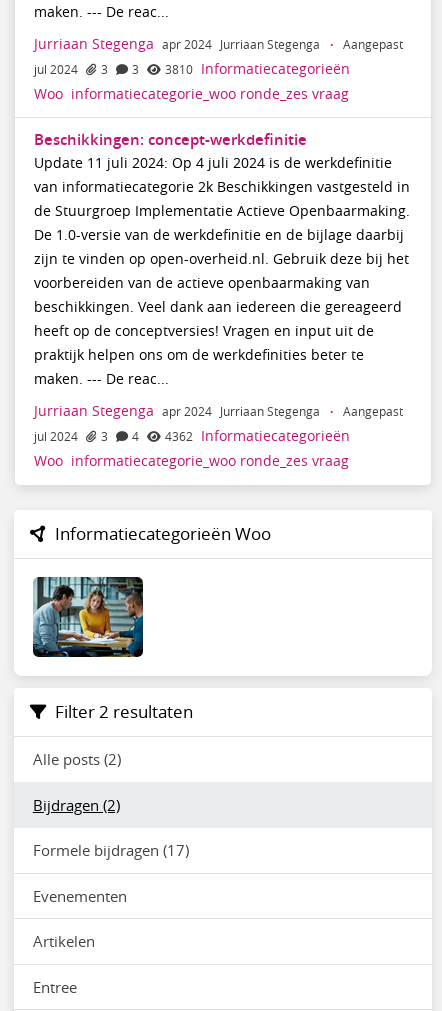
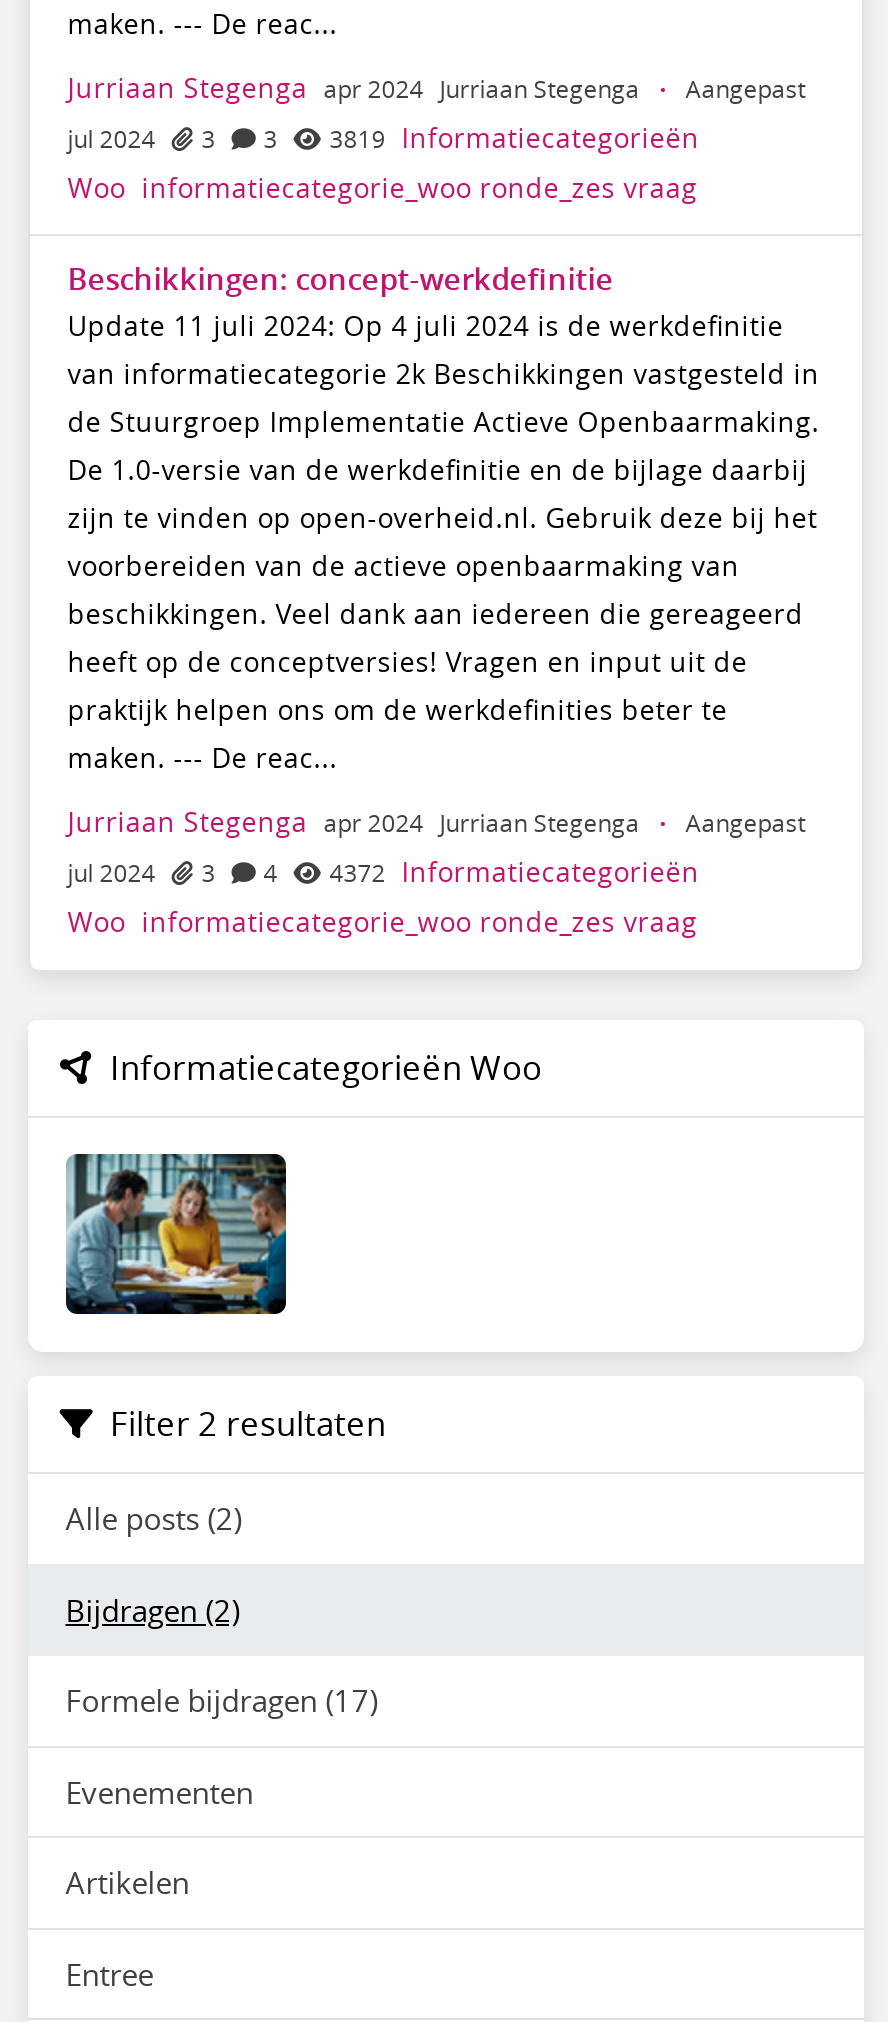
- 3810 Informatiecategorieën
+ 3819 Informatiecategorieën

- 4362 Informatiecategorieën
+ 4372 Informatiecategorieën
